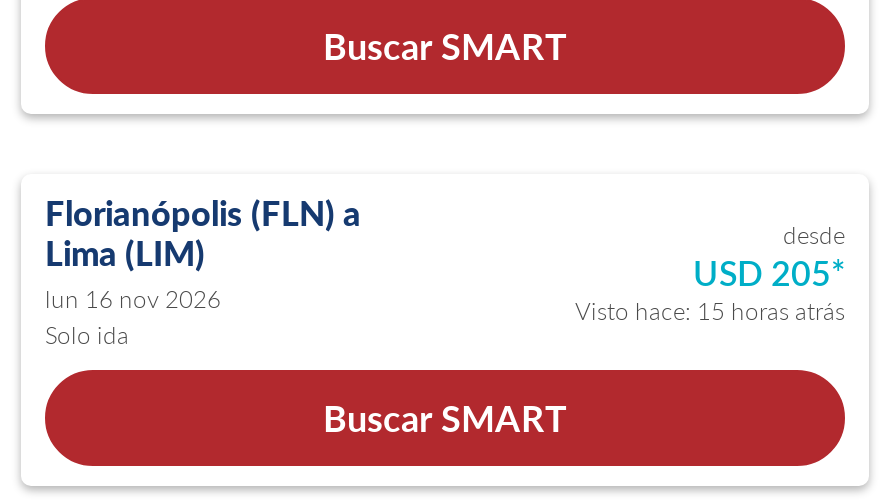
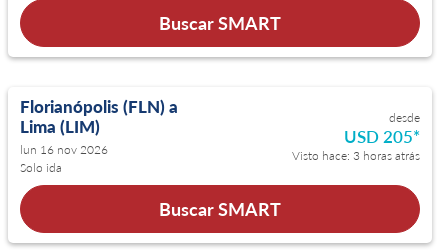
- Visto hace: 15 horas atrás
+ Visto hace: 3 horas atrás
